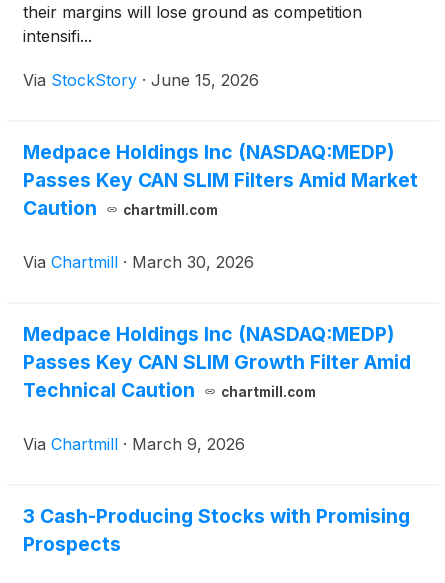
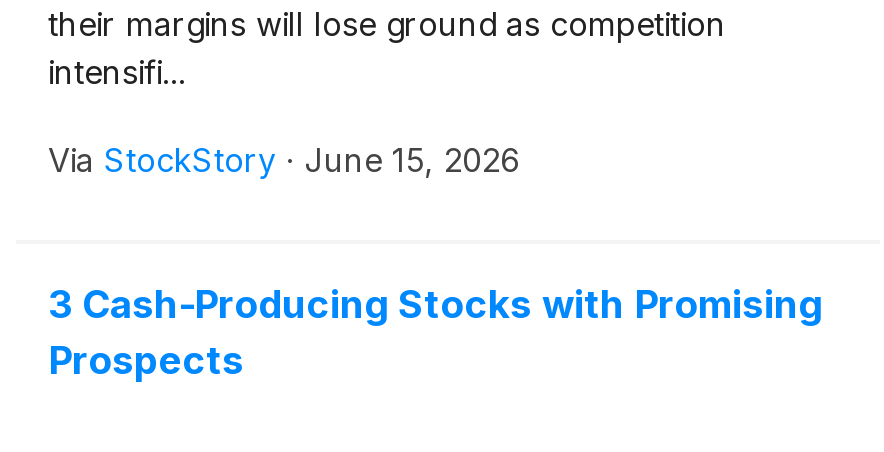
- Medpace Holdings Inc (NASDAQ:MEDP)
- Passes Key CAN SLIM Filters Amid Market
- Caution
- chartmill.com
- Via Chartmill · March 30, 2026
- Medpace Holdings Inc (NASDAQ:MEDP)
- Passes Key CAN SLIM Growth Filter Amid
- Technical Caution
- chartmill.com
- Via Chartmill · March 9, 2026
